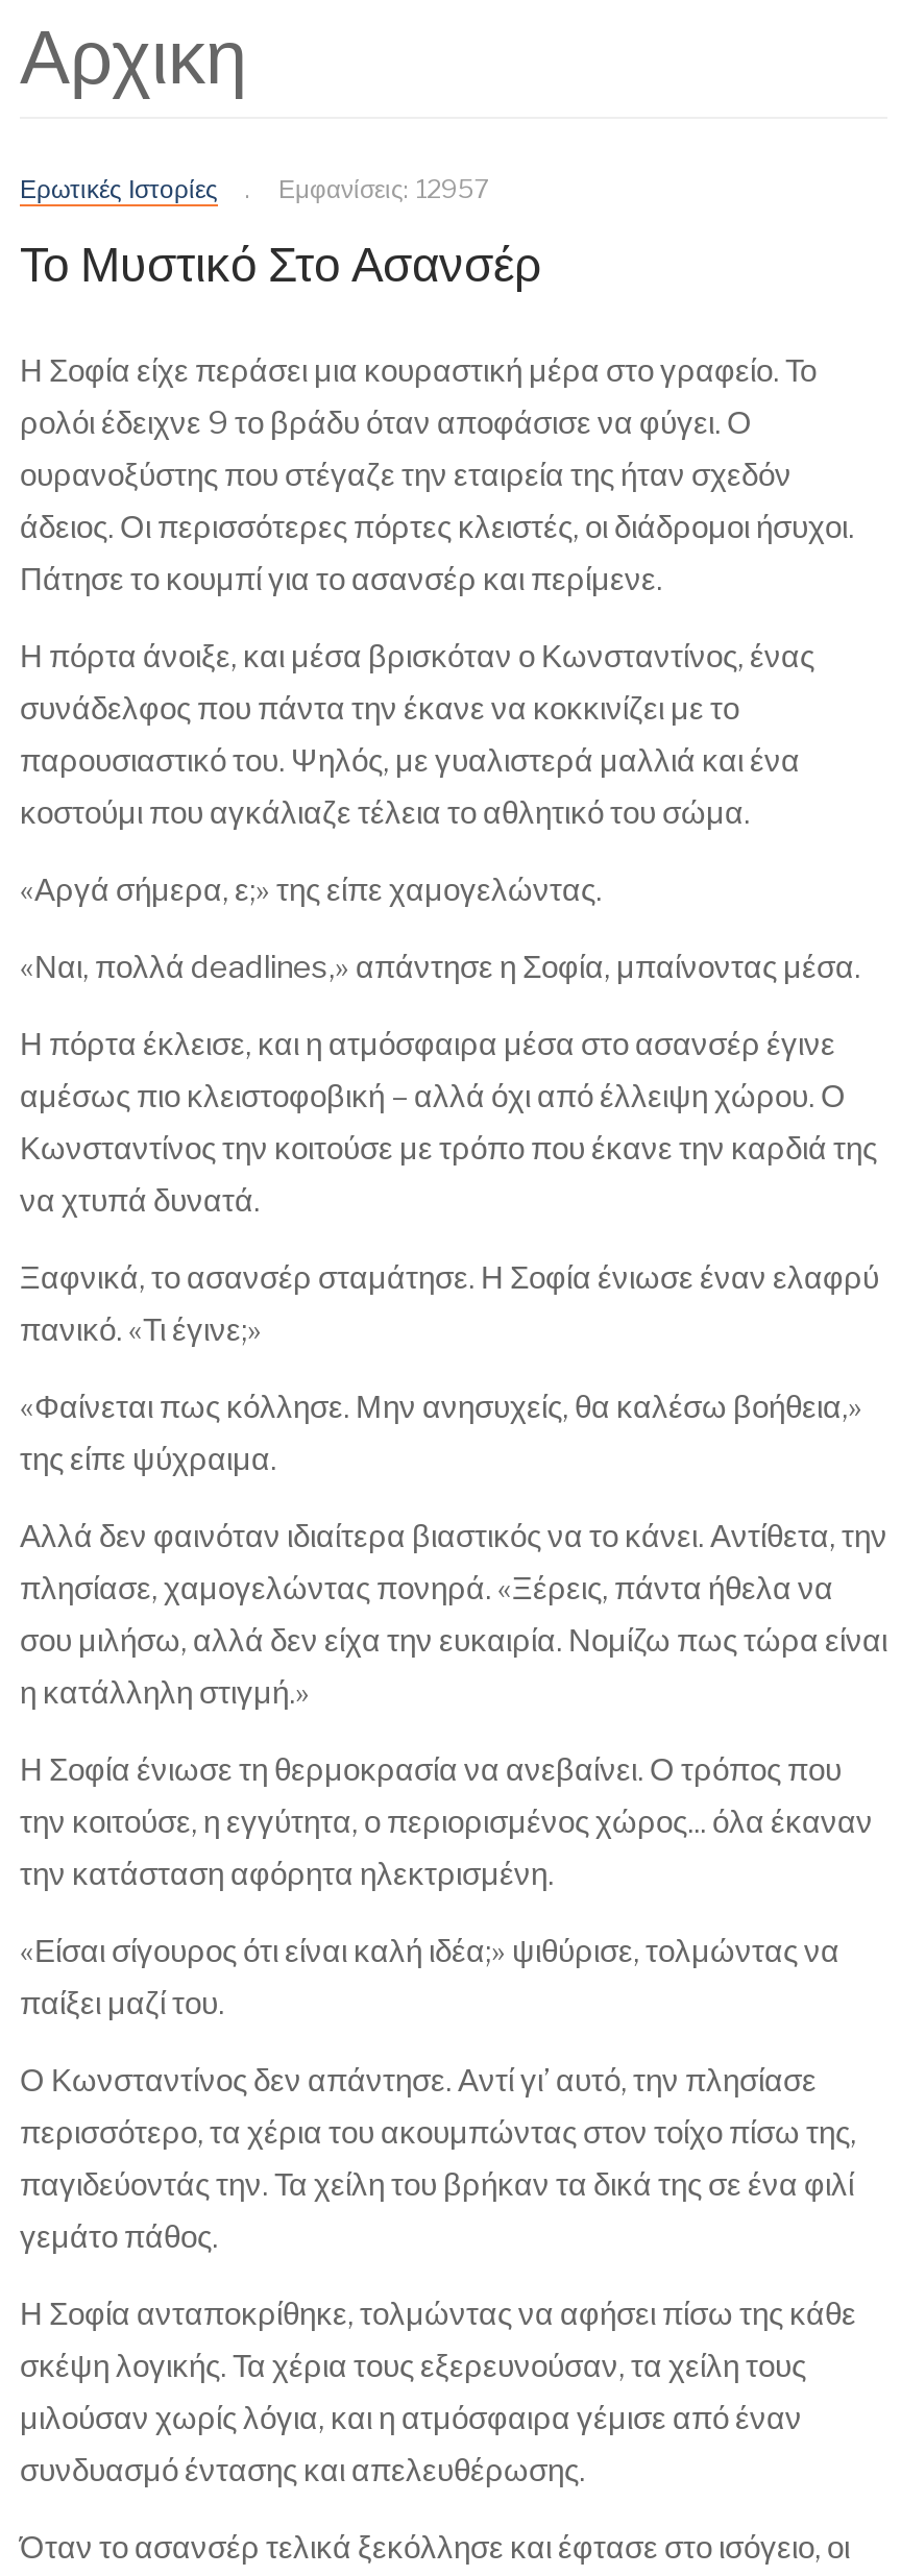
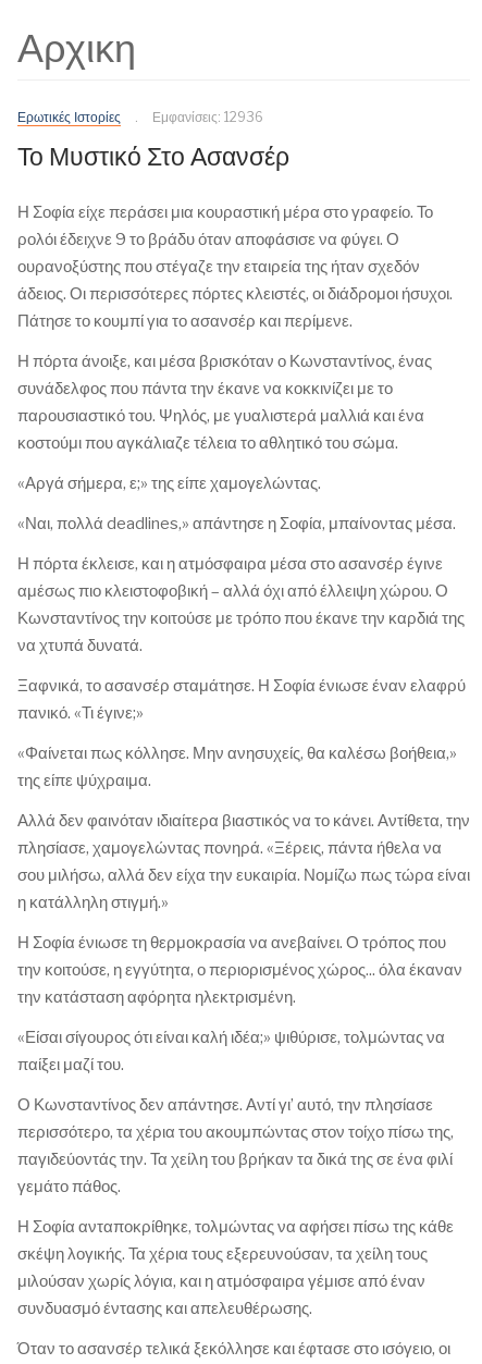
- Ερωτικές Ιστορίες Εμφανίσεις: 12957
+ Ερωτικές Ιστορίες Εμφανίσεις: 12936
